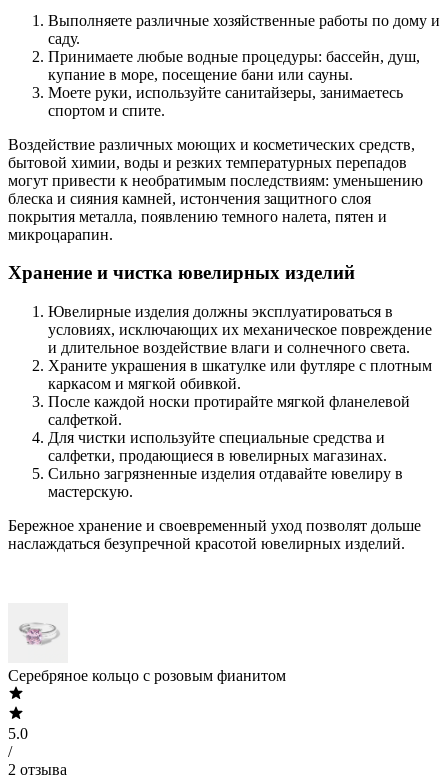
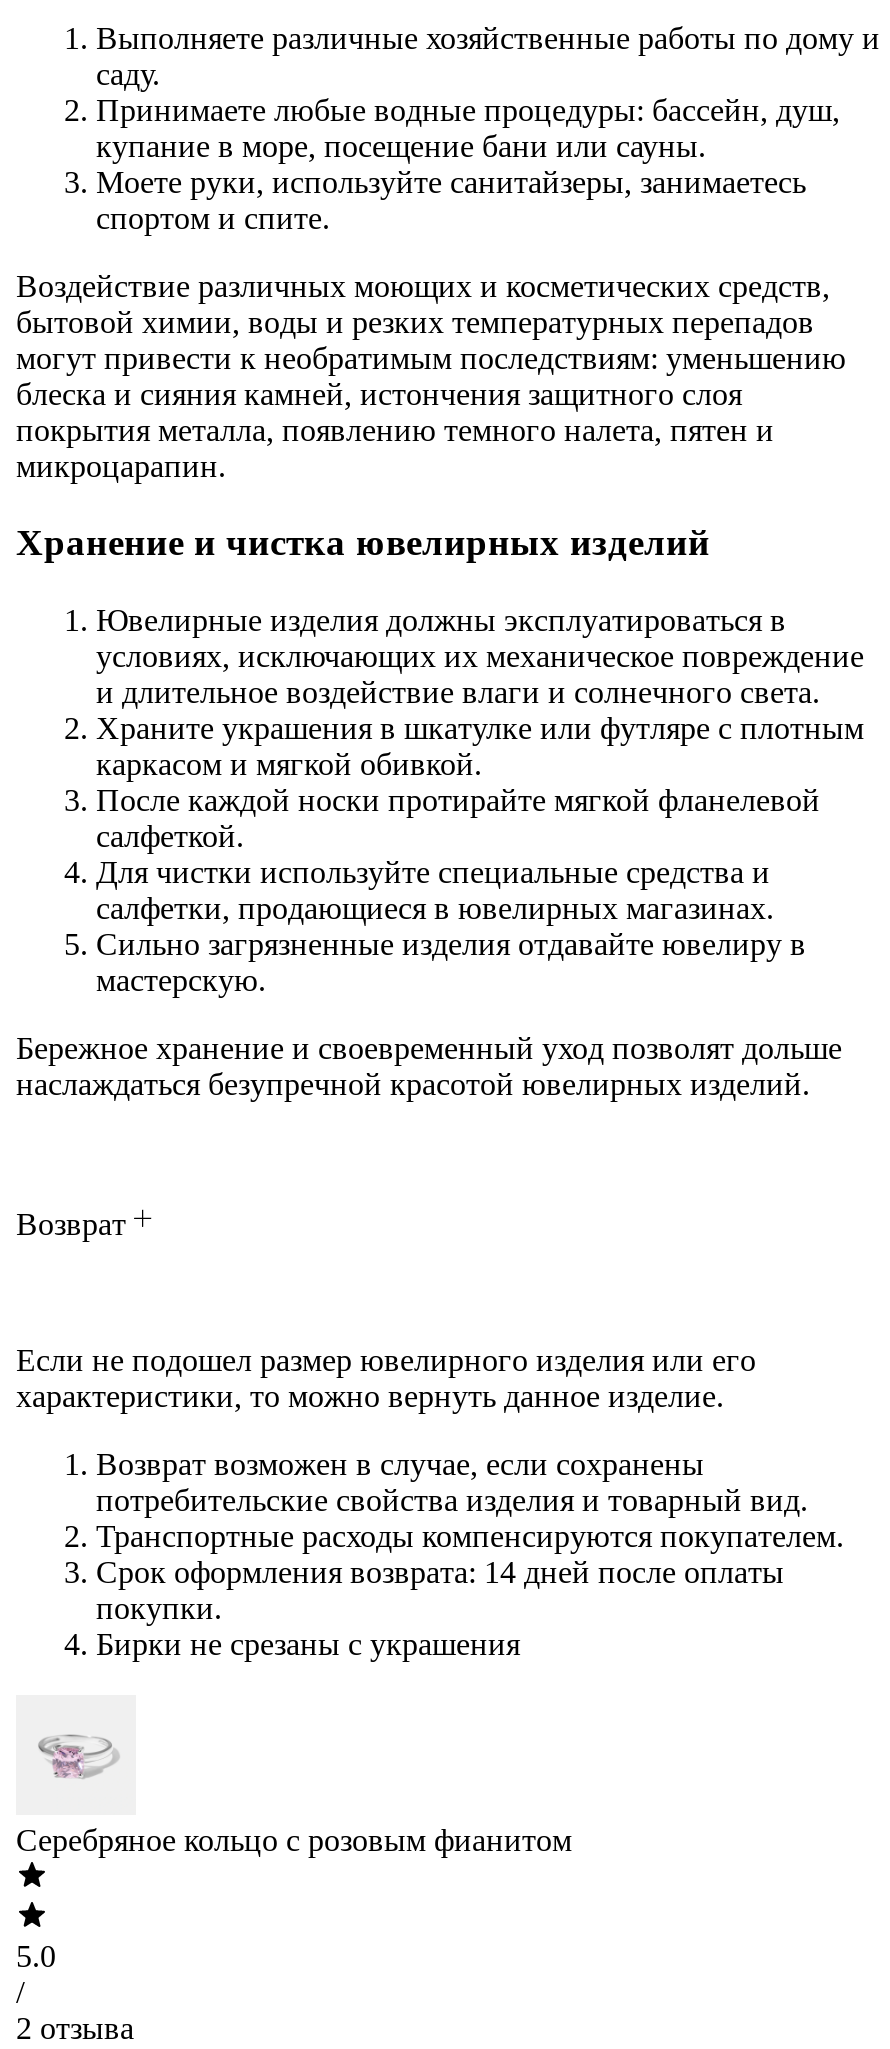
+ Возврат

+ Если не подошел размер ювелирного изделия или его
+ характеристики, то можно вернуть данное изделие.
+ Возврат возможен в случае, если сохранены
+ потребительские свойства изделия и товарный вид.
+ Транспортные расходы компенсируются покупателем.
+ Срок оформления возврата: 14 дней после оплаты
+ покупки.
+ Бирки не срезаны с украшения
